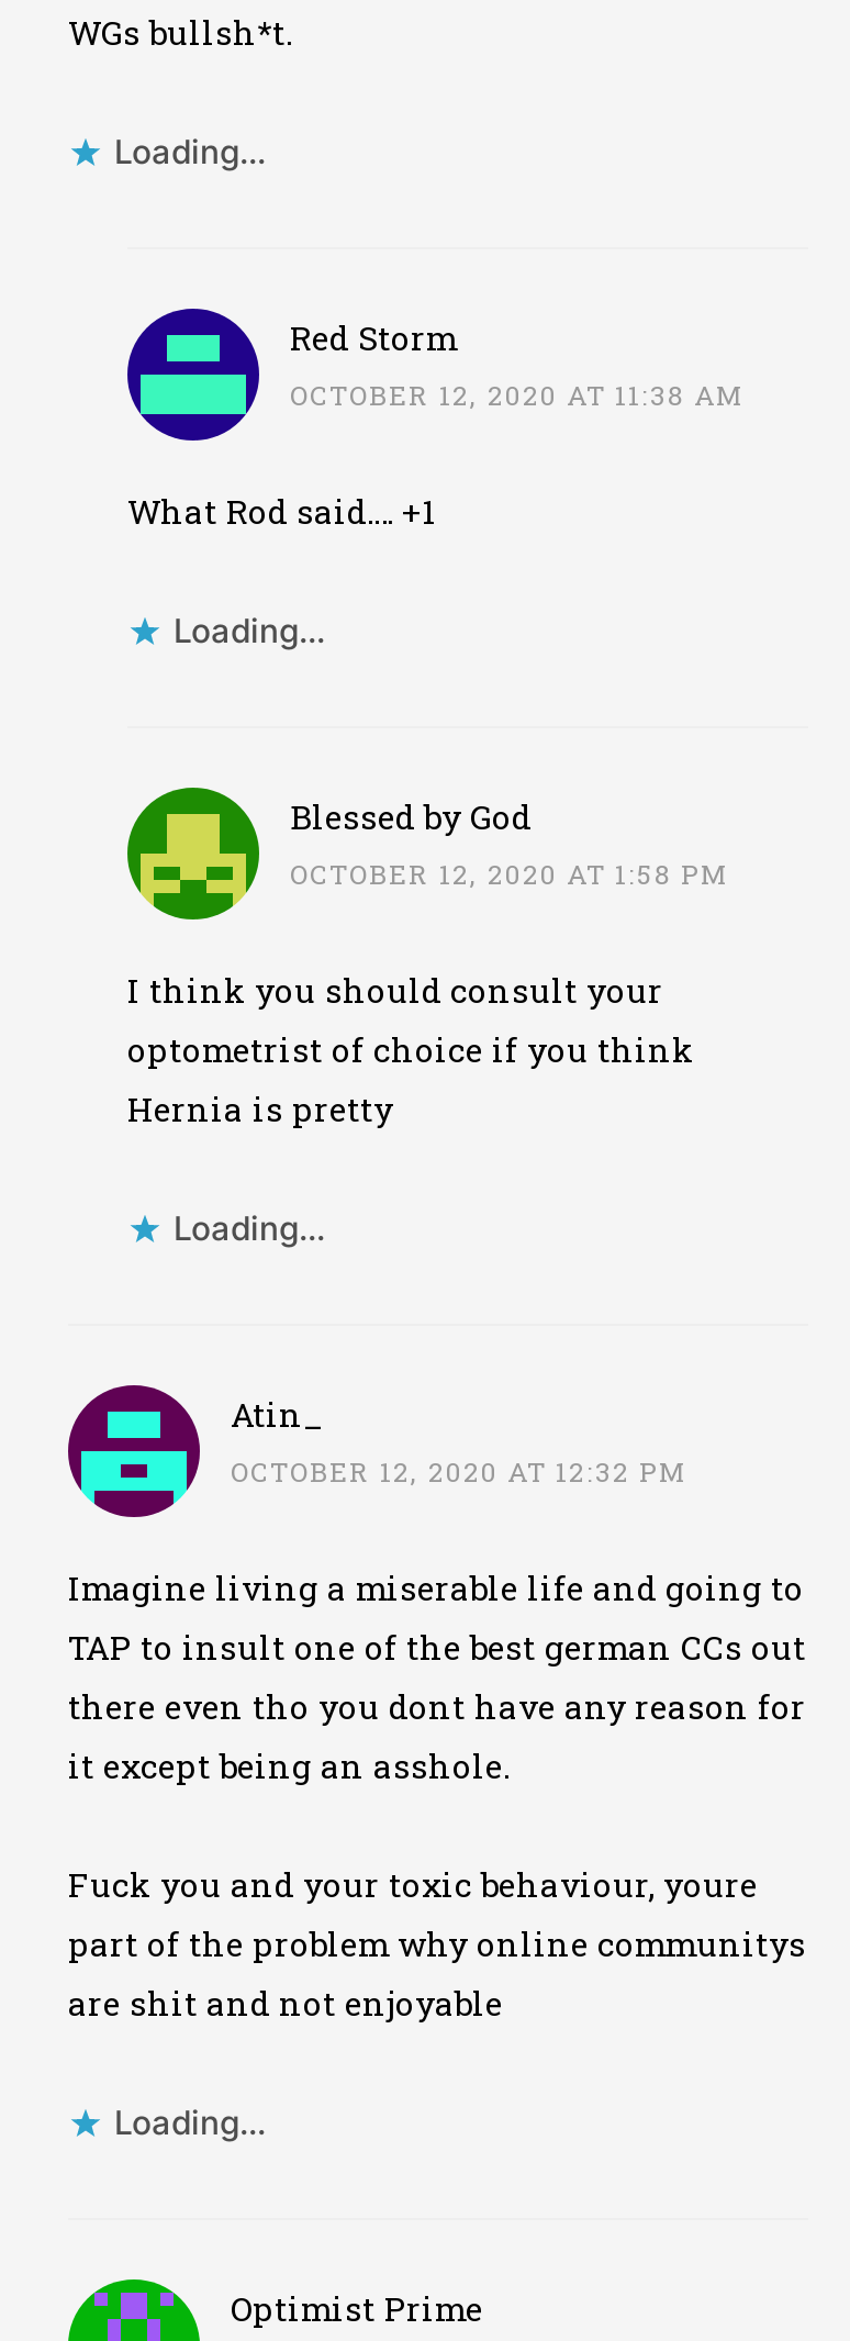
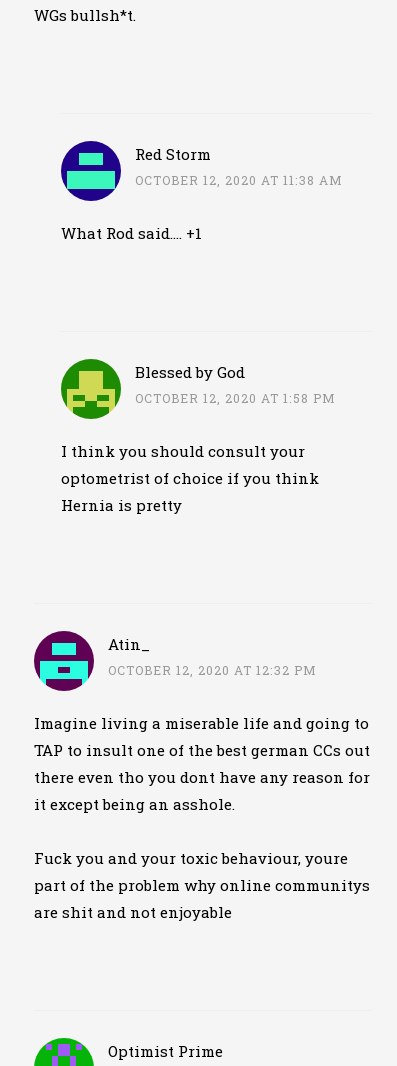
- Loading...

- Loading...

- Loading...

- Loading...
